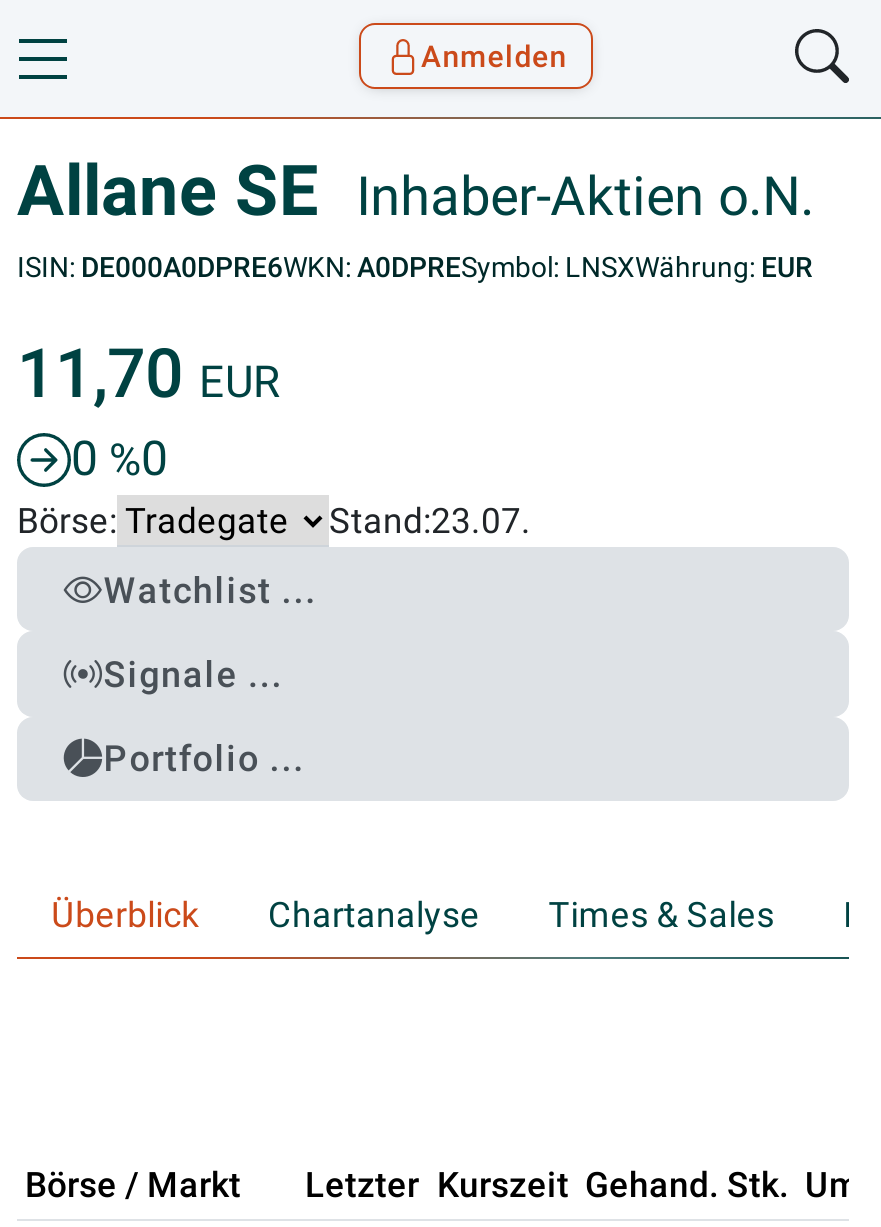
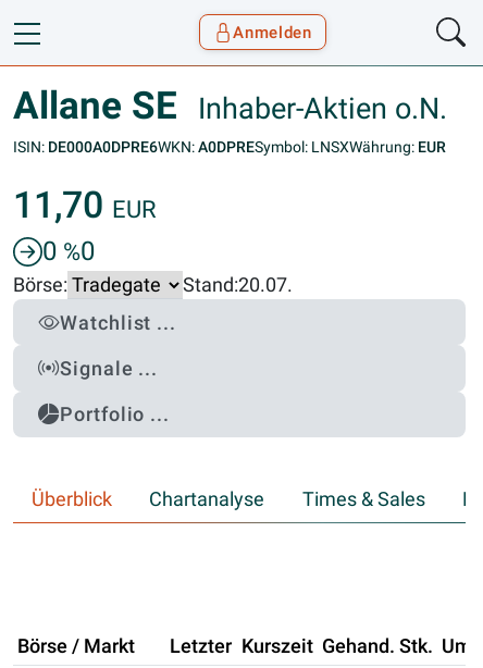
- Stand:23.07.
+ Stand:20.07.
